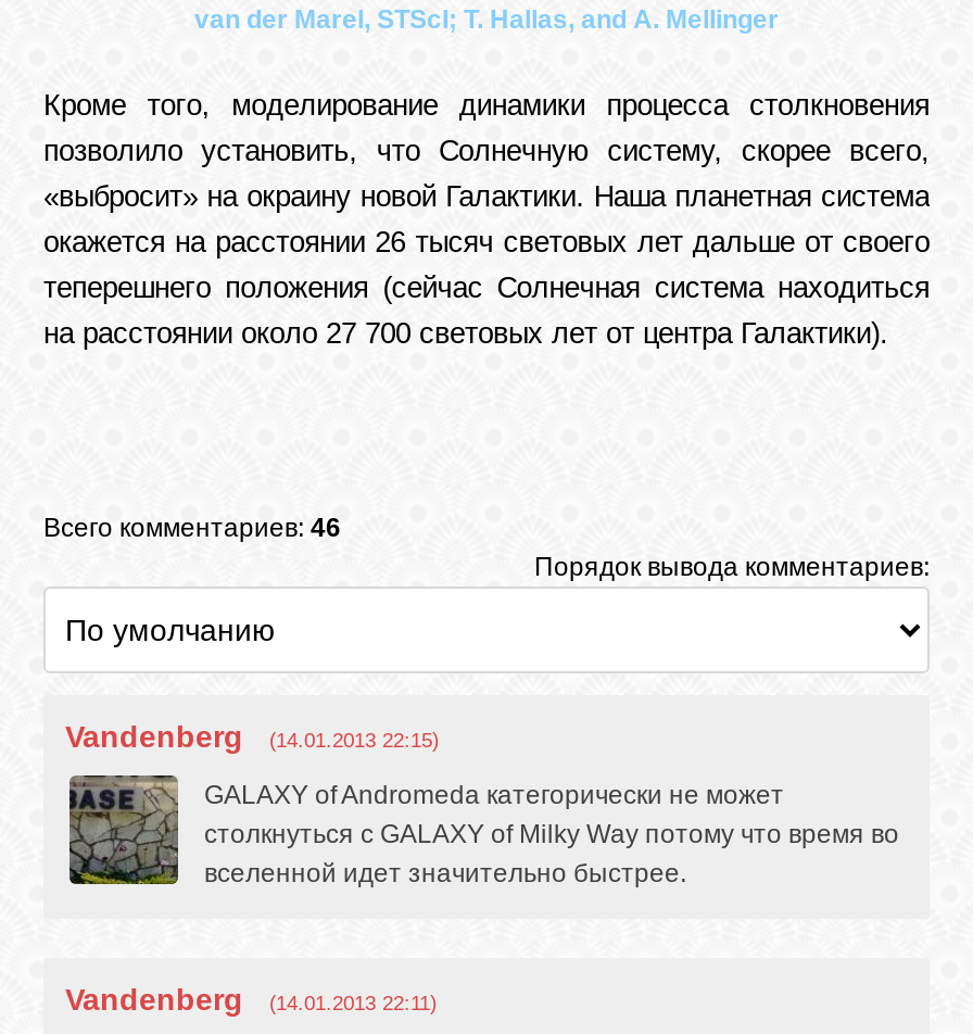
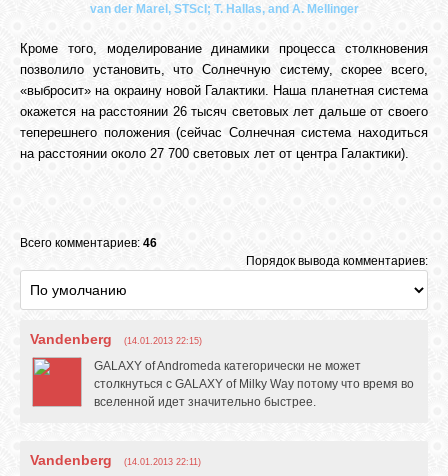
- [image]
+ [image]
